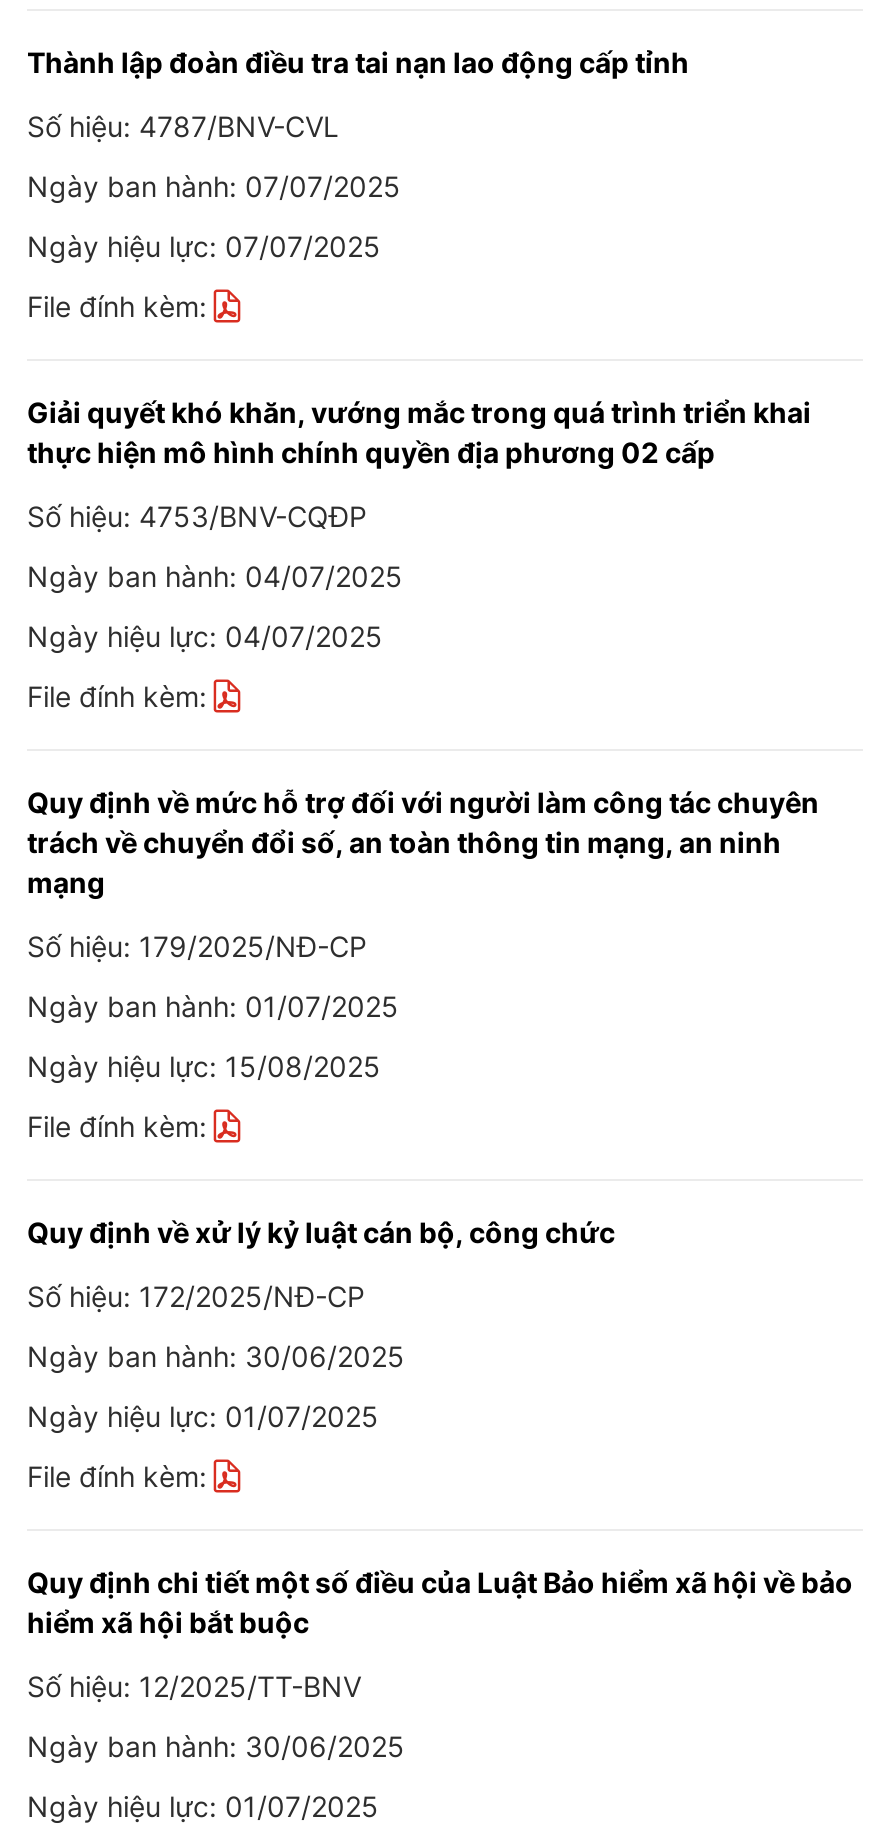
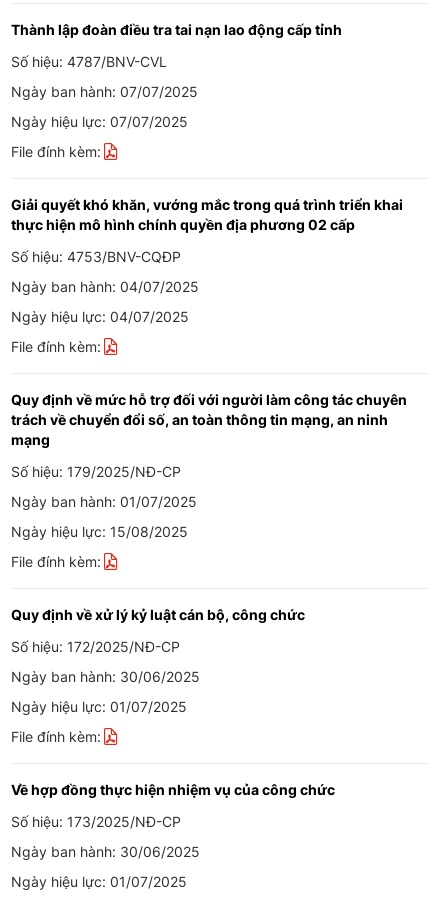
- Quy định chi tiết một số điều của Luật Bảo hiểm xã hội về bảo
- hiểm xã hội bắt buộc
+ Về hợp đồng thực hiện nhiệm vụ của công chức

- Số hiệu: 12/2025/TT-BNV
+ Số hiệu: 173/2025/NĐ-CP
